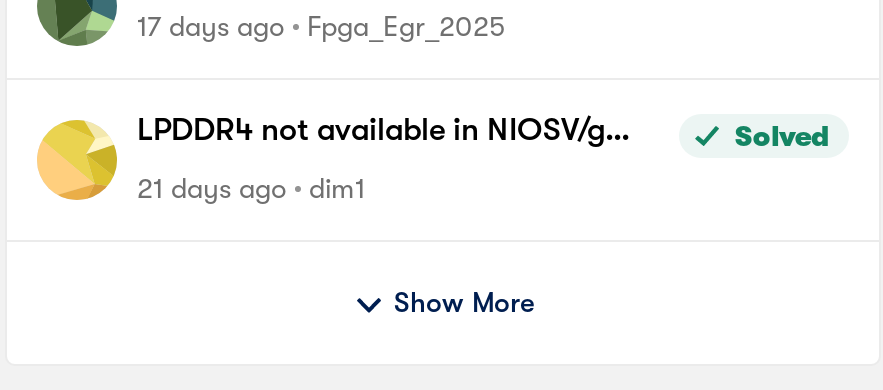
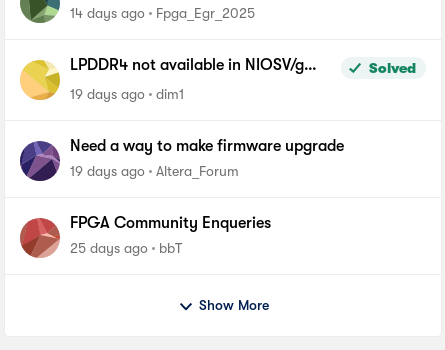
- 17 days ago Fpga_Egr_2025
+ 14 days ago Fpga_Egr_2025

- 21 days ago
+ 19 days ago

+ [image]
+ Need a way to make firmware upgrade
+ 19 days ago
+ Altera_Forum
+ FPGA Community Enqueries
+ 25 days ago
+ bbT

+ [image]
